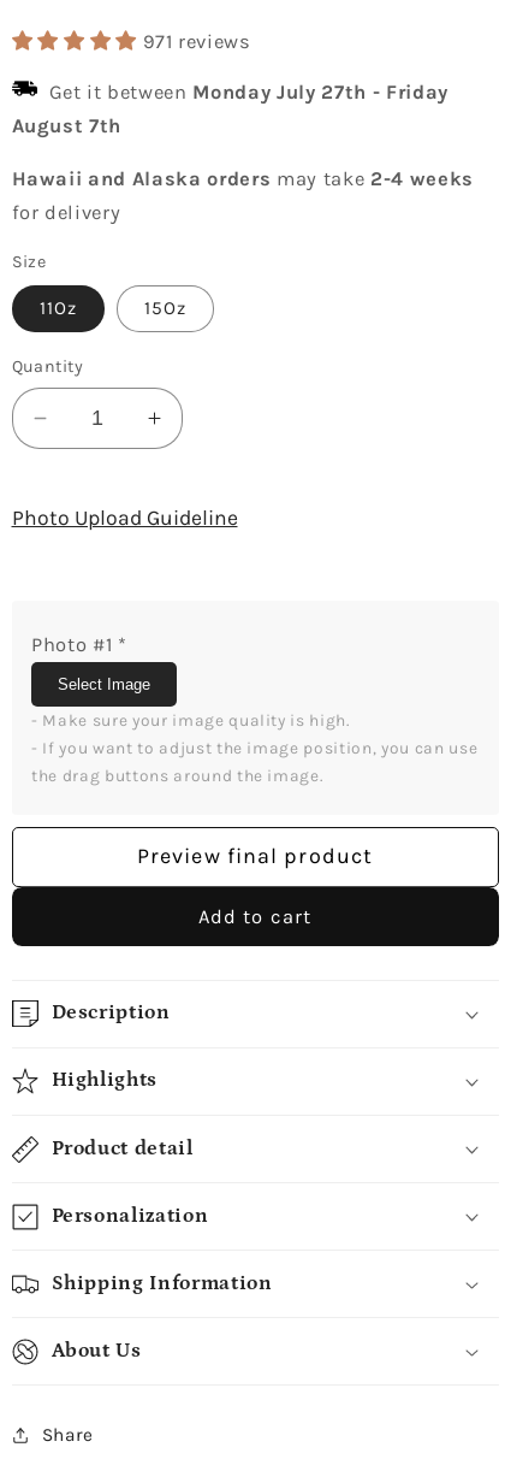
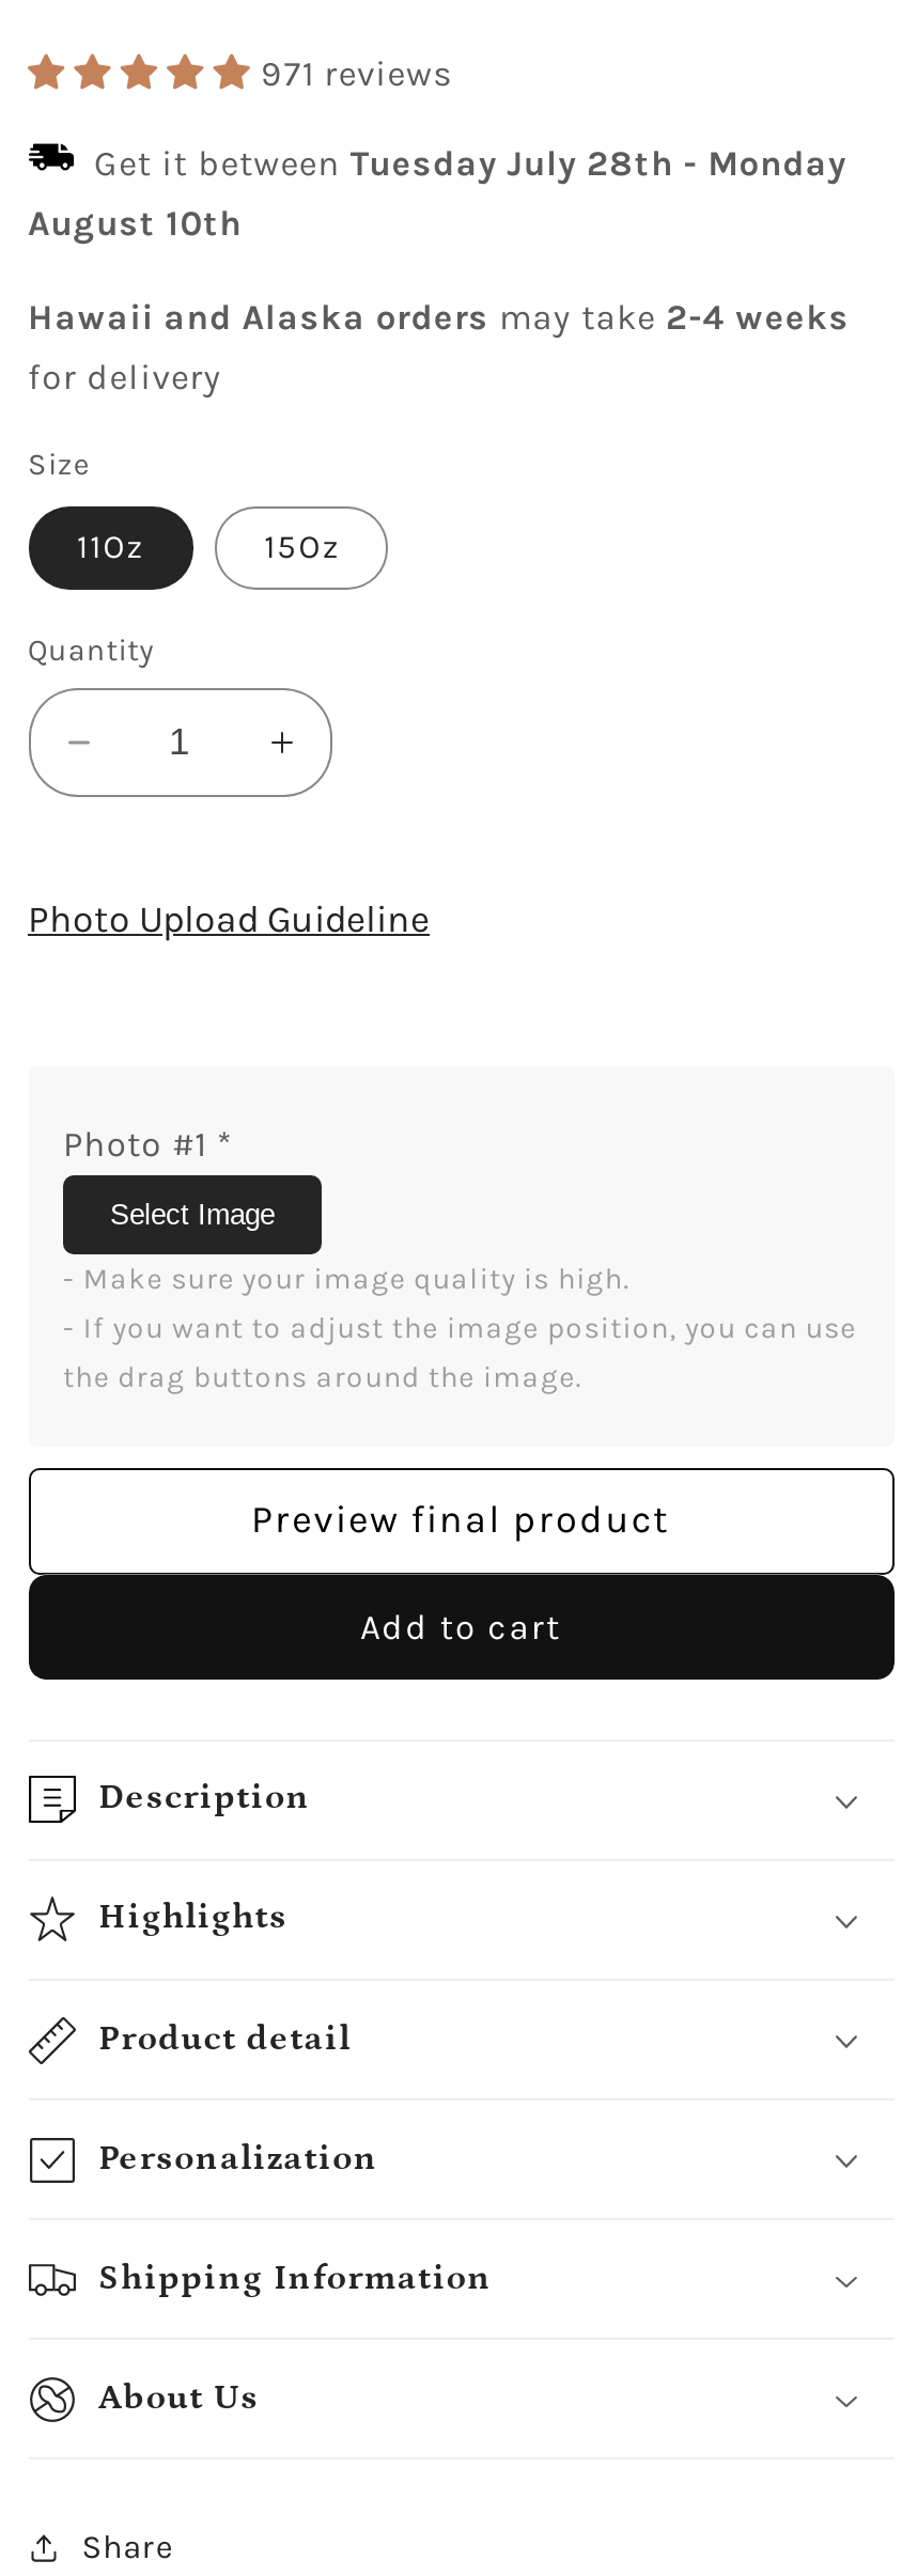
- Get it between Monday July 27th - Friday
+ Get it between Tuesday July 28th - Monday

- August 7th
+ August 10th
